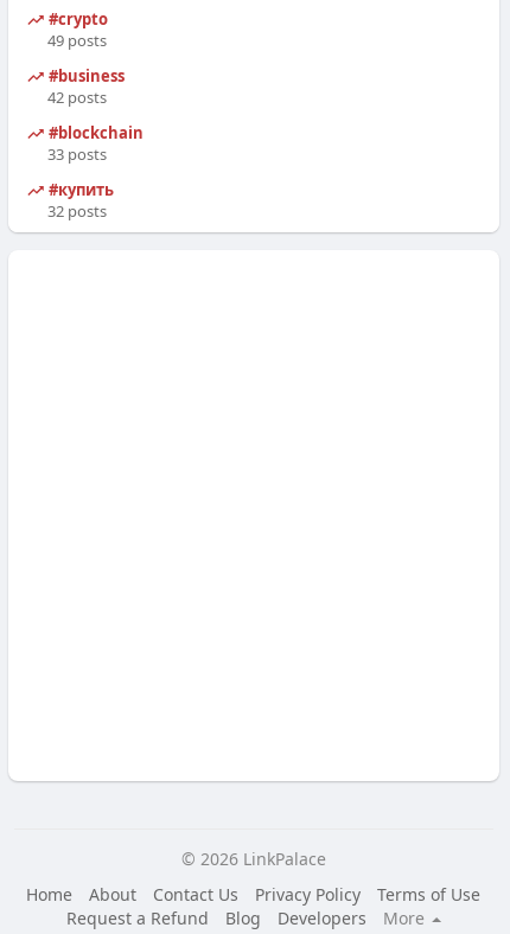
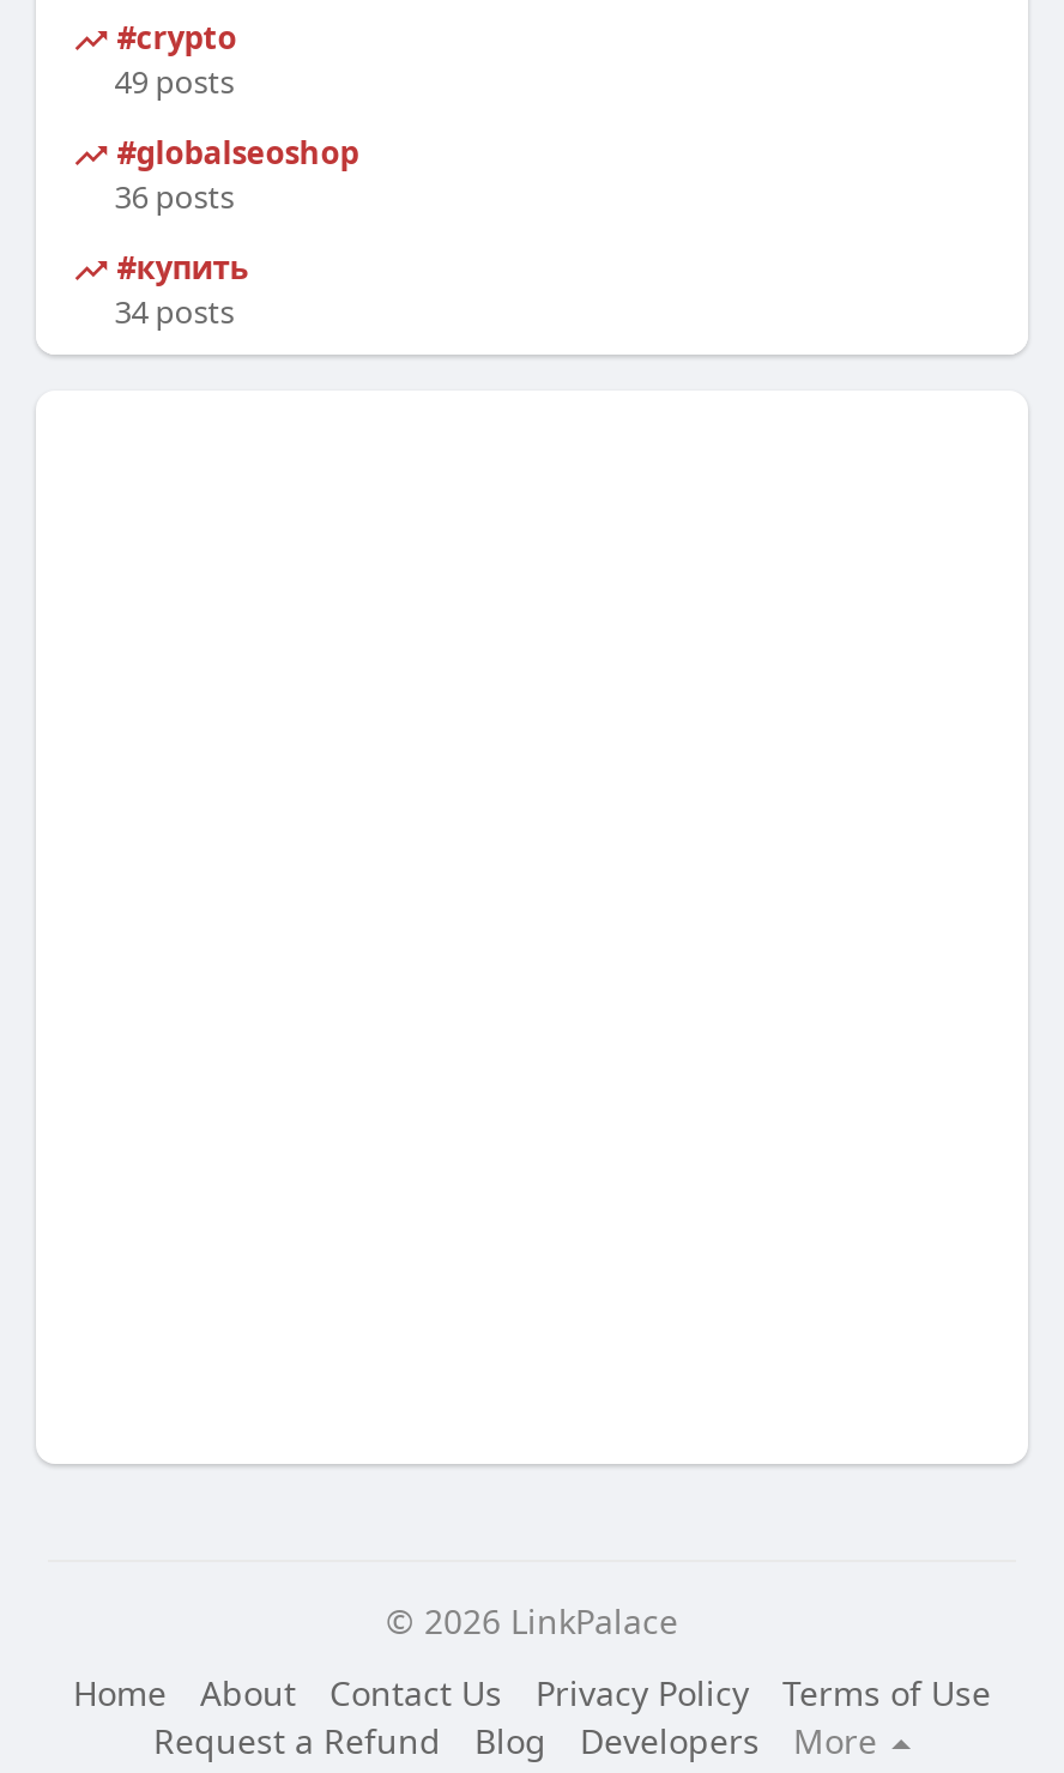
- #business
- 42 posts
- #blockchain
- 33 posts
+ #globalseoshop
+ 36 posts

- 32 posts
+ 34 posts
